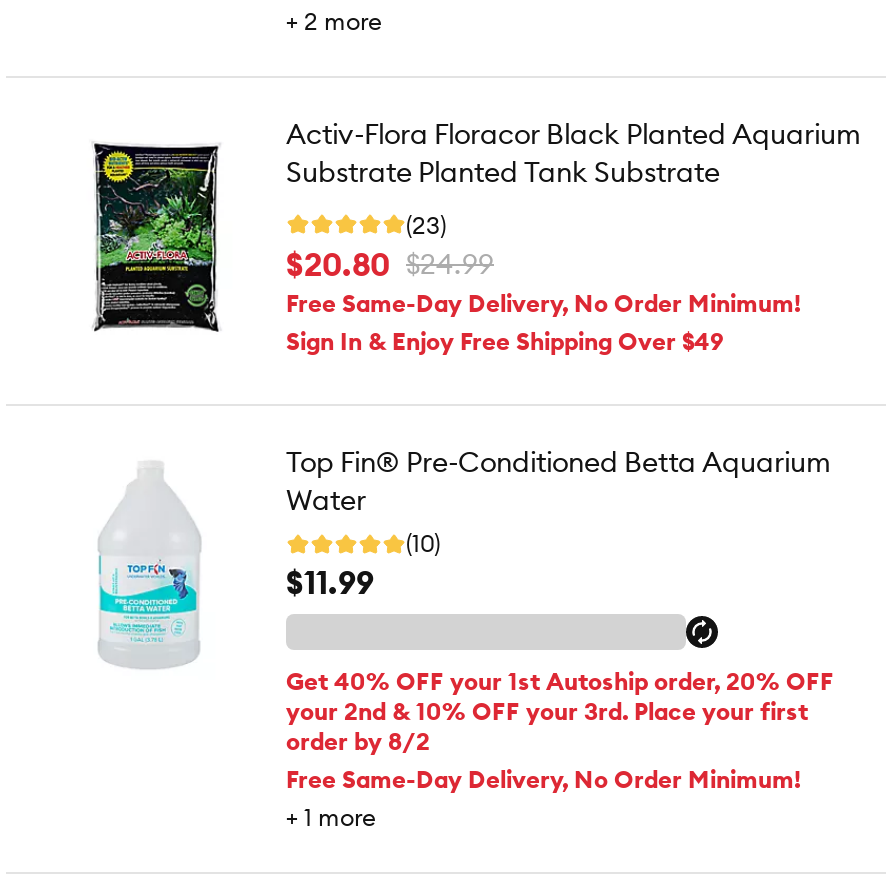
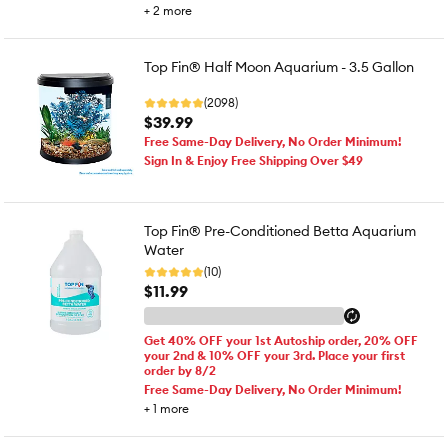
- [image]
- Activ-Flora Floracor Black Planted Aquarium
- Substrate Planted Tank Substrate
+ [image]
+ Top Fin® Half Moon Aquarium - 3.5 Gallon

- (23)
- $20.80 $24.99
+ (2098)
+ $39.99
